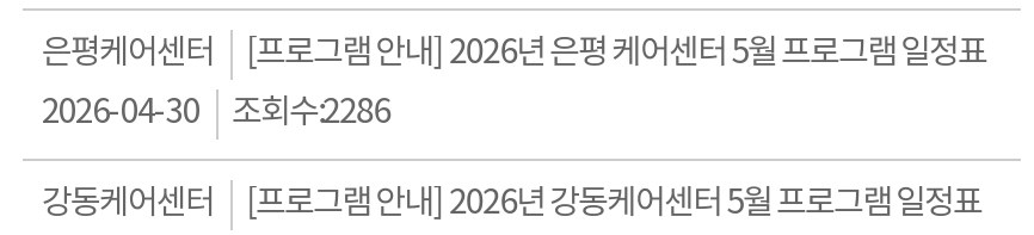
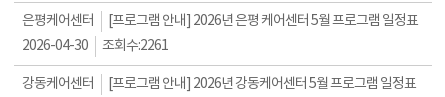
- 2026-04-30 조회수:2286
+ 2026-04-30 조회수:2261
